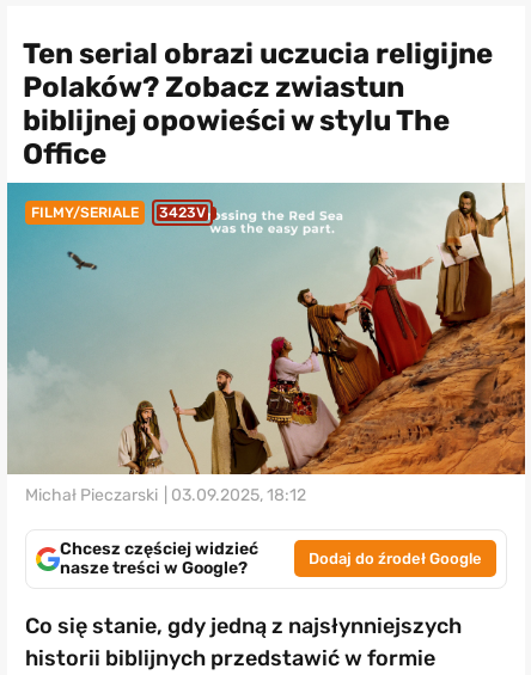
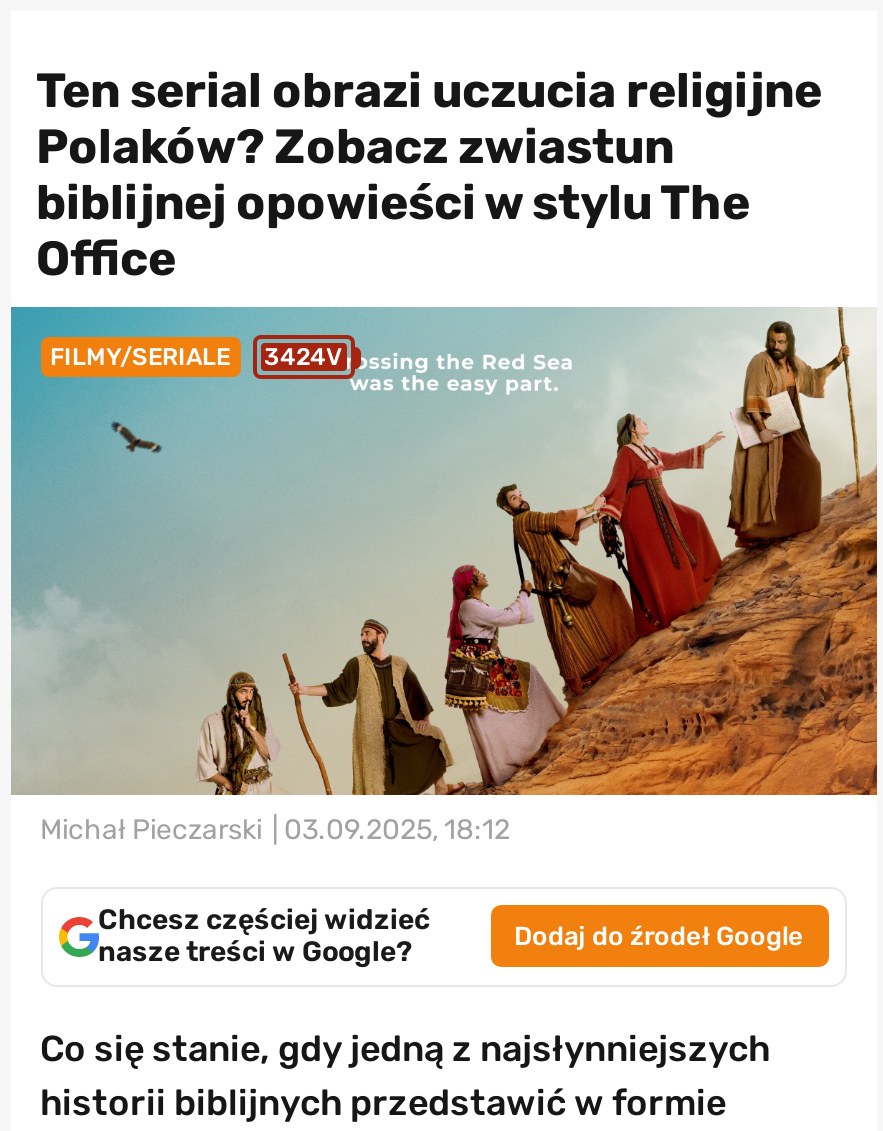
- FILMY/SERIALE 3423V
+ FILMY/SERIALE 3424V
